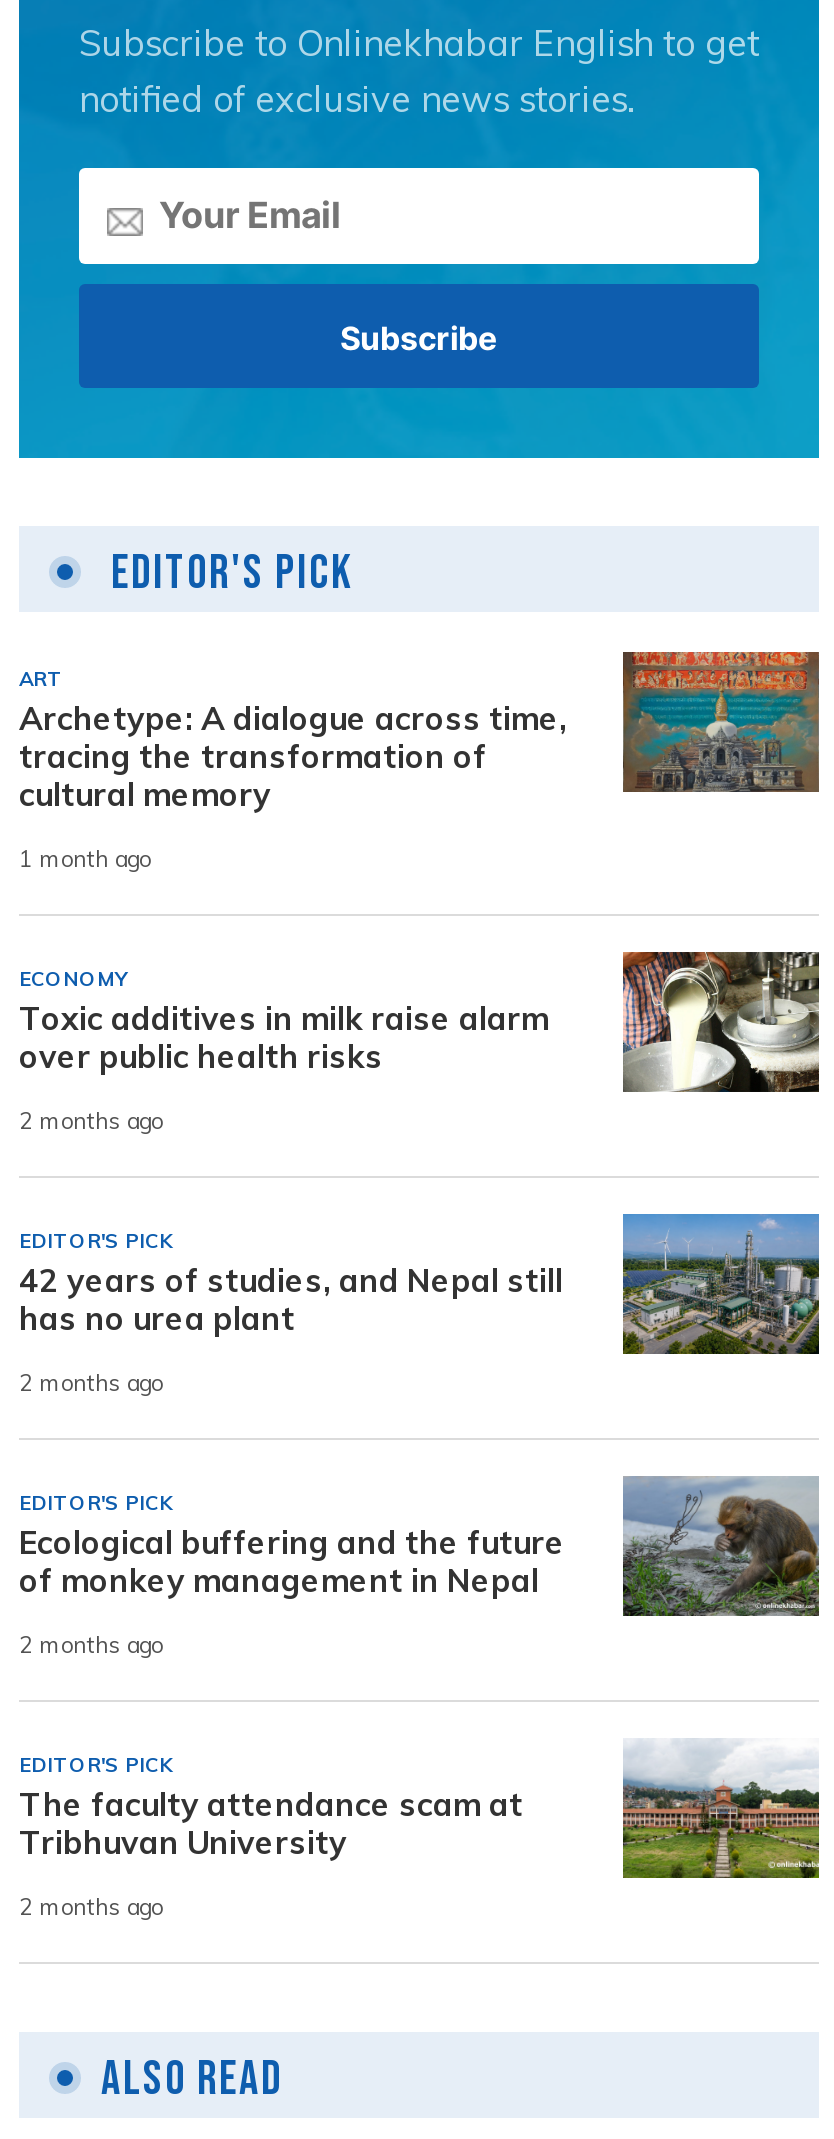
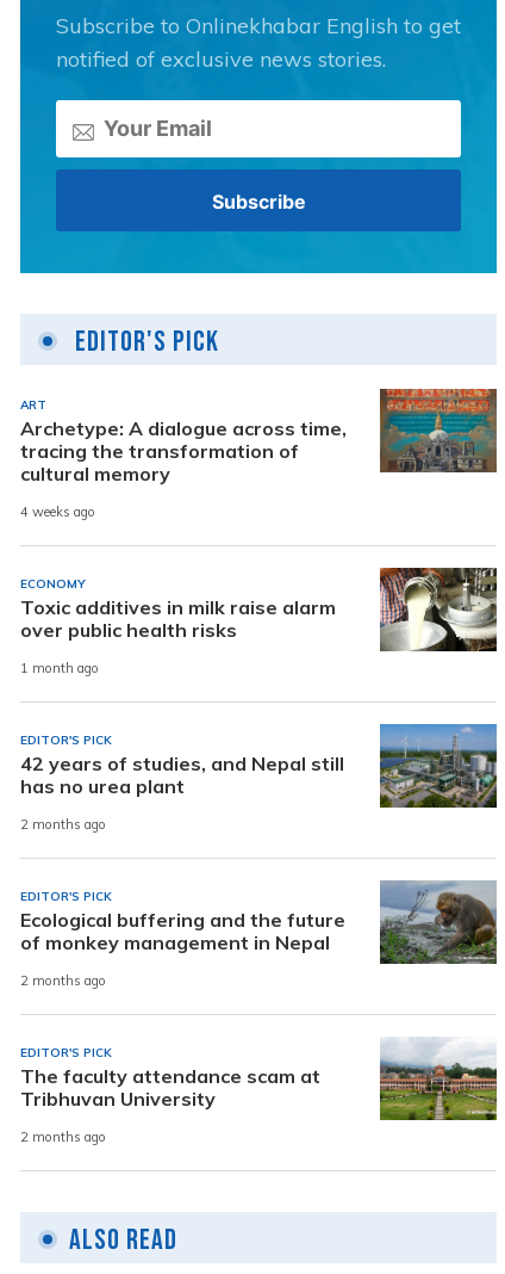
- 1 month ago
+ 4 weeks ago

- 2 months ago
+ 1 month ago
